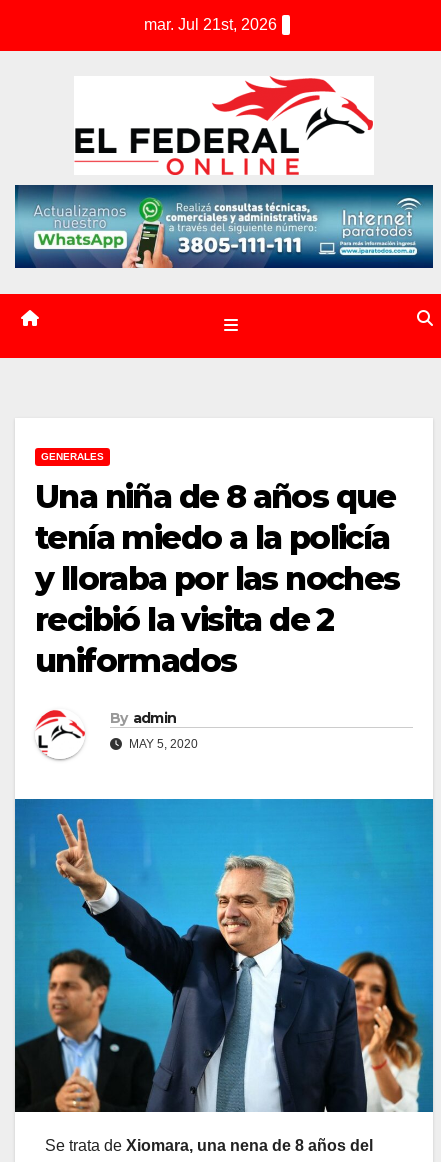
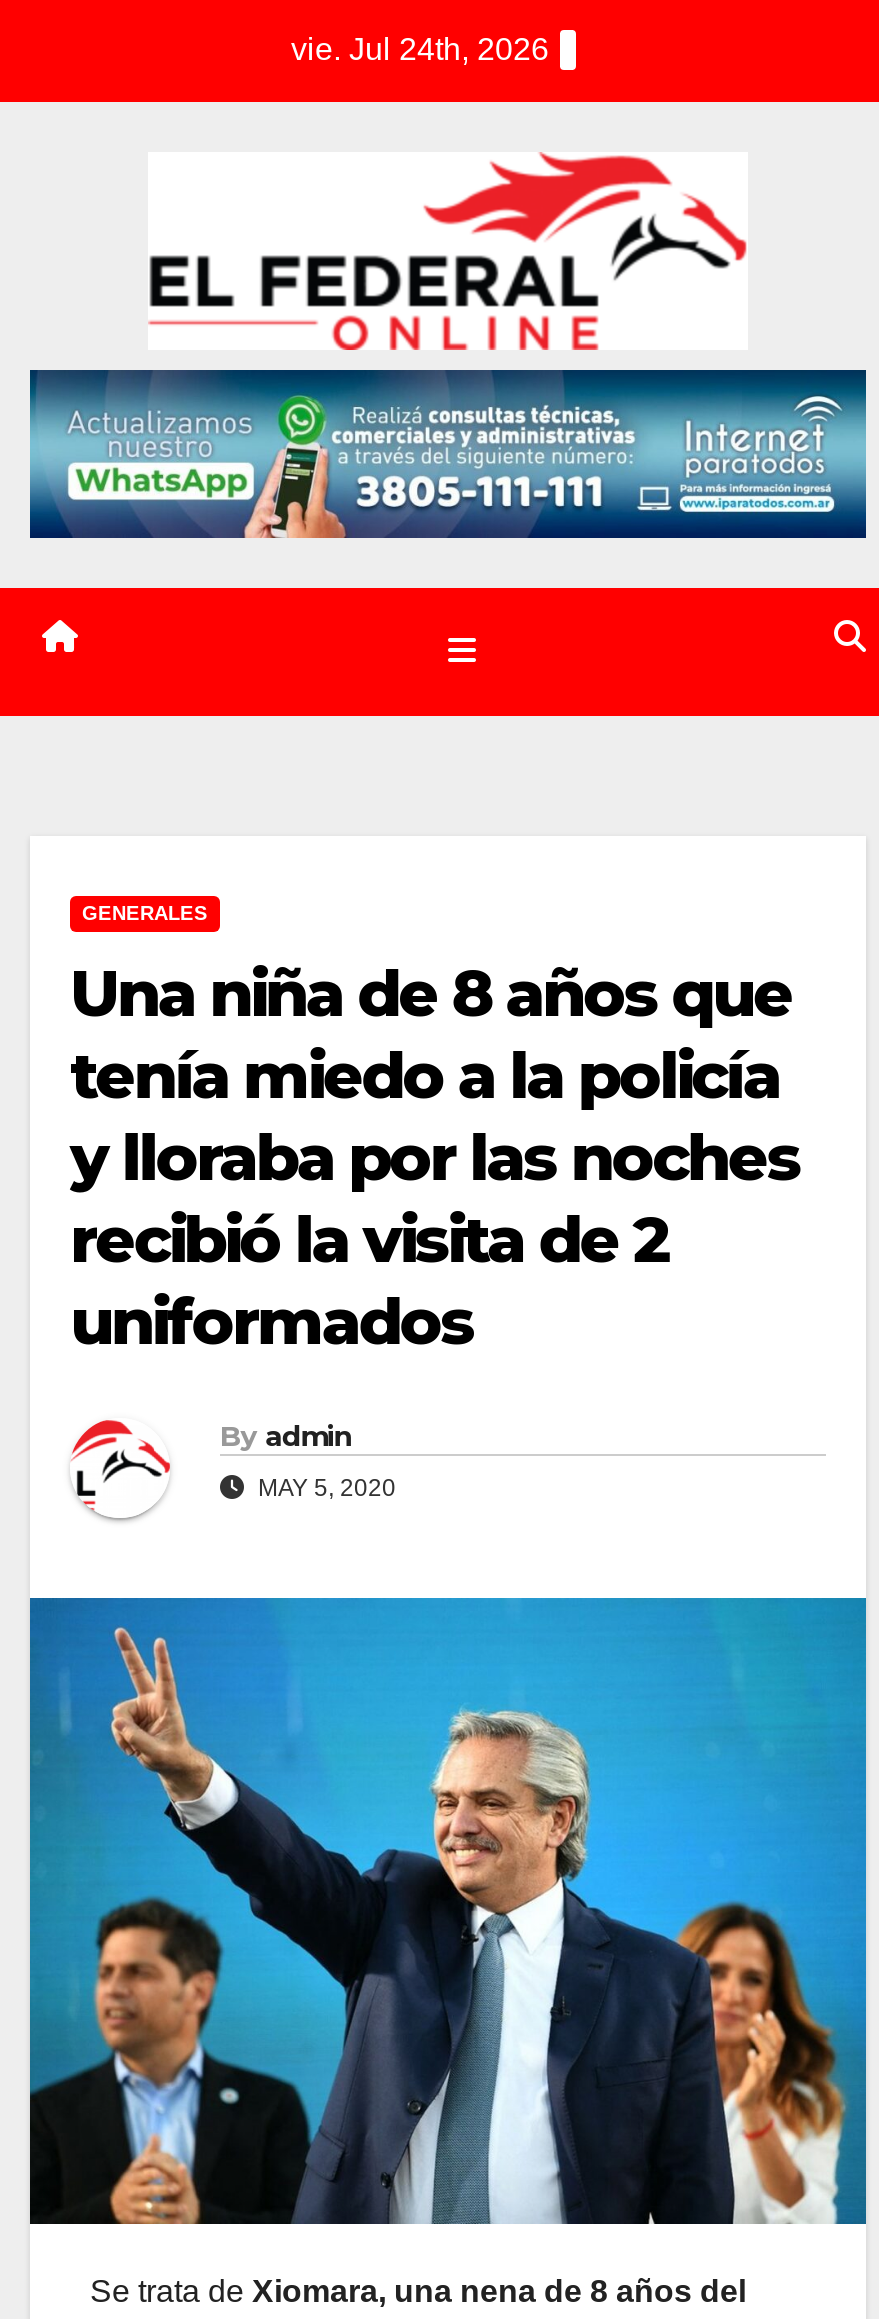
- mar. Jul 21st, 2026
+ vie. Jul 24th, 2026
